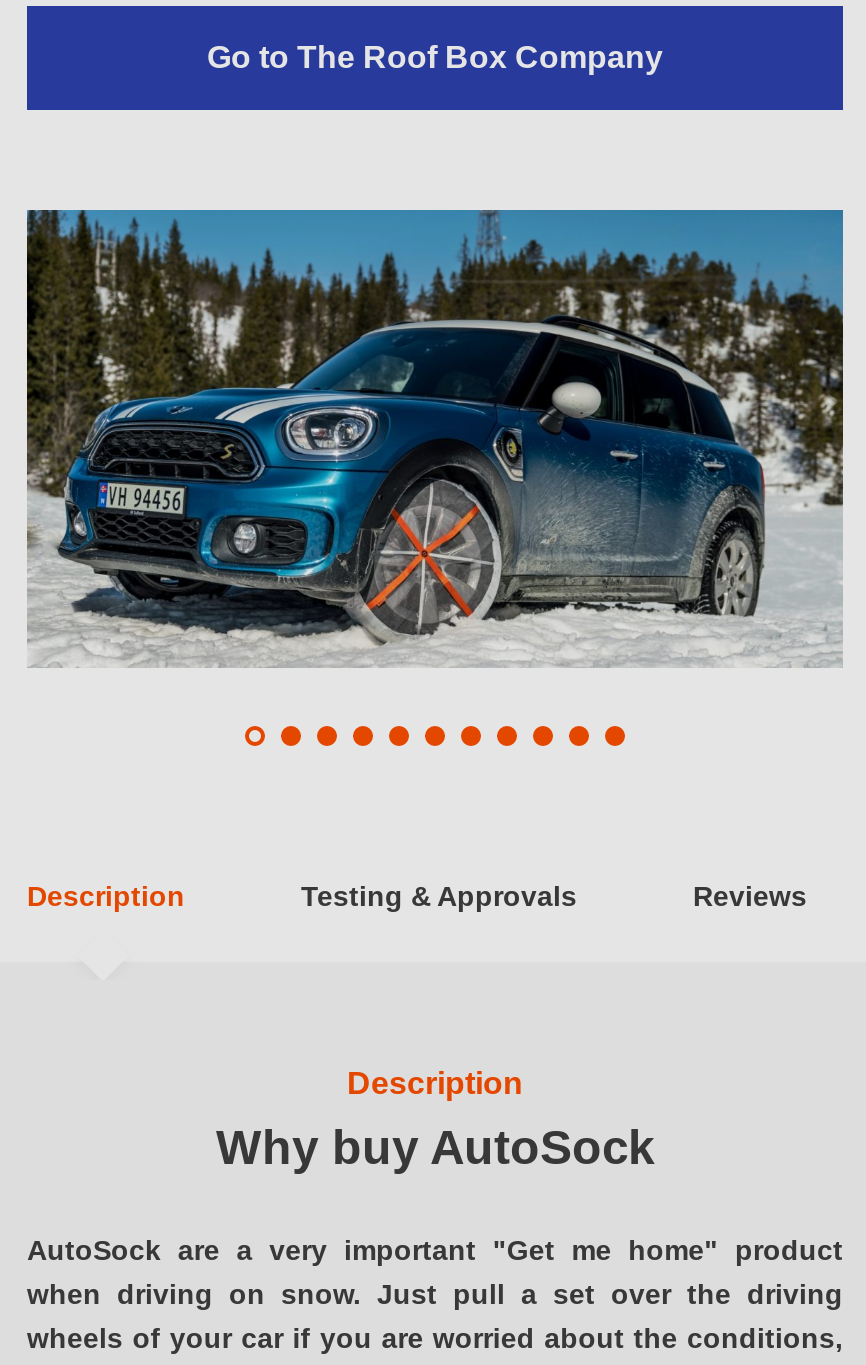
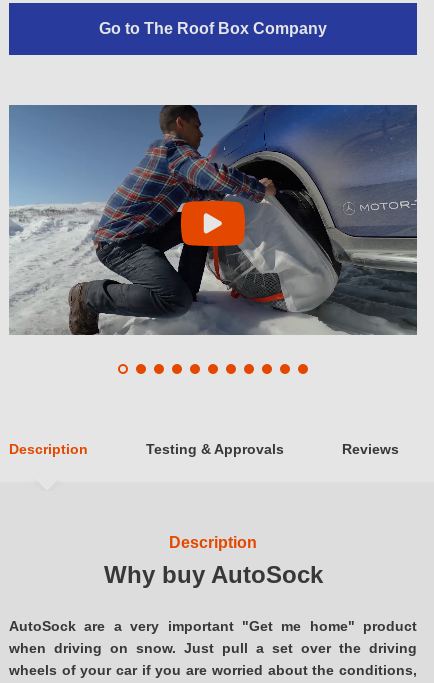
- [image]
+ [image]
